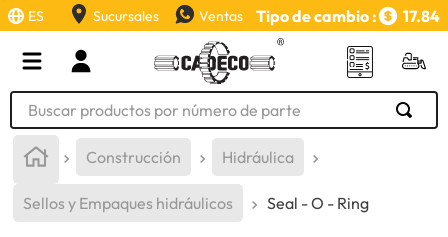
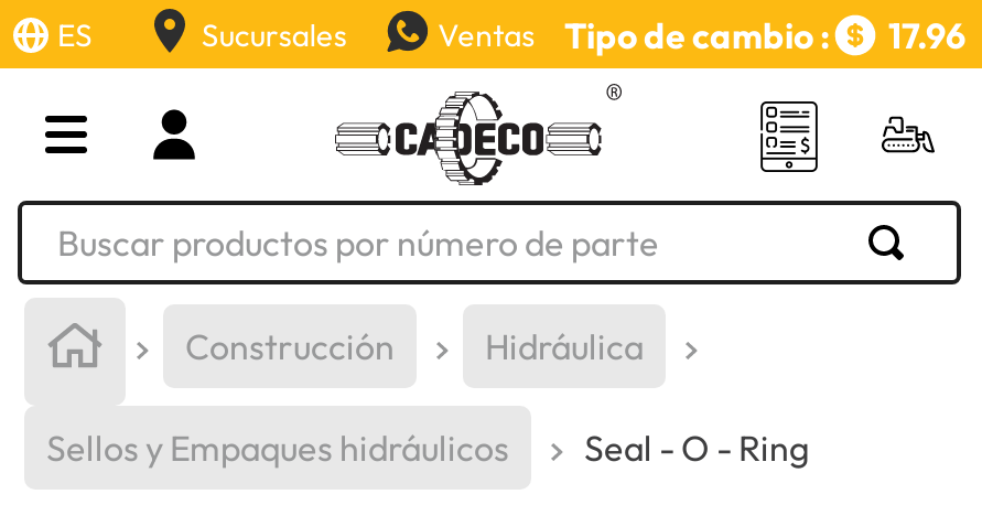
- Ventas Tipo de cambio : 17.84
+ Ventas Tipo de cambio : 17.96
